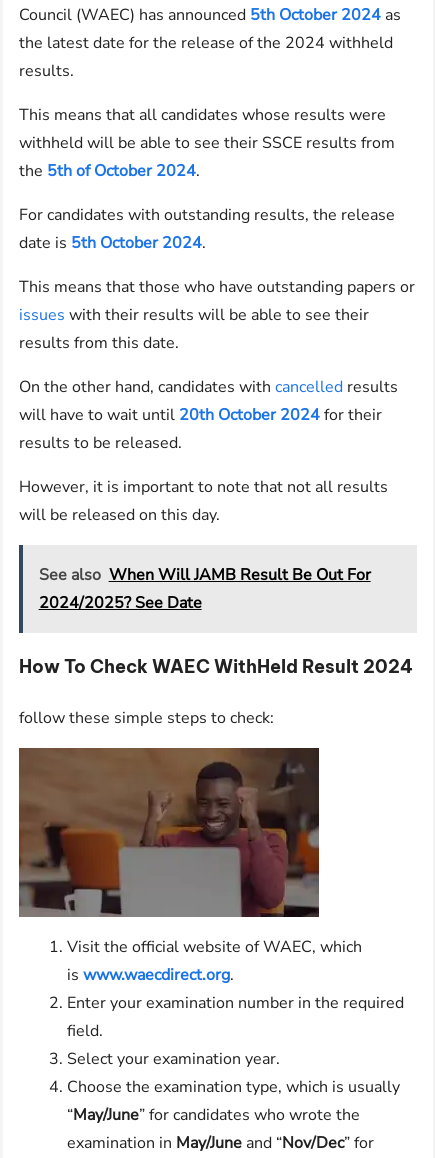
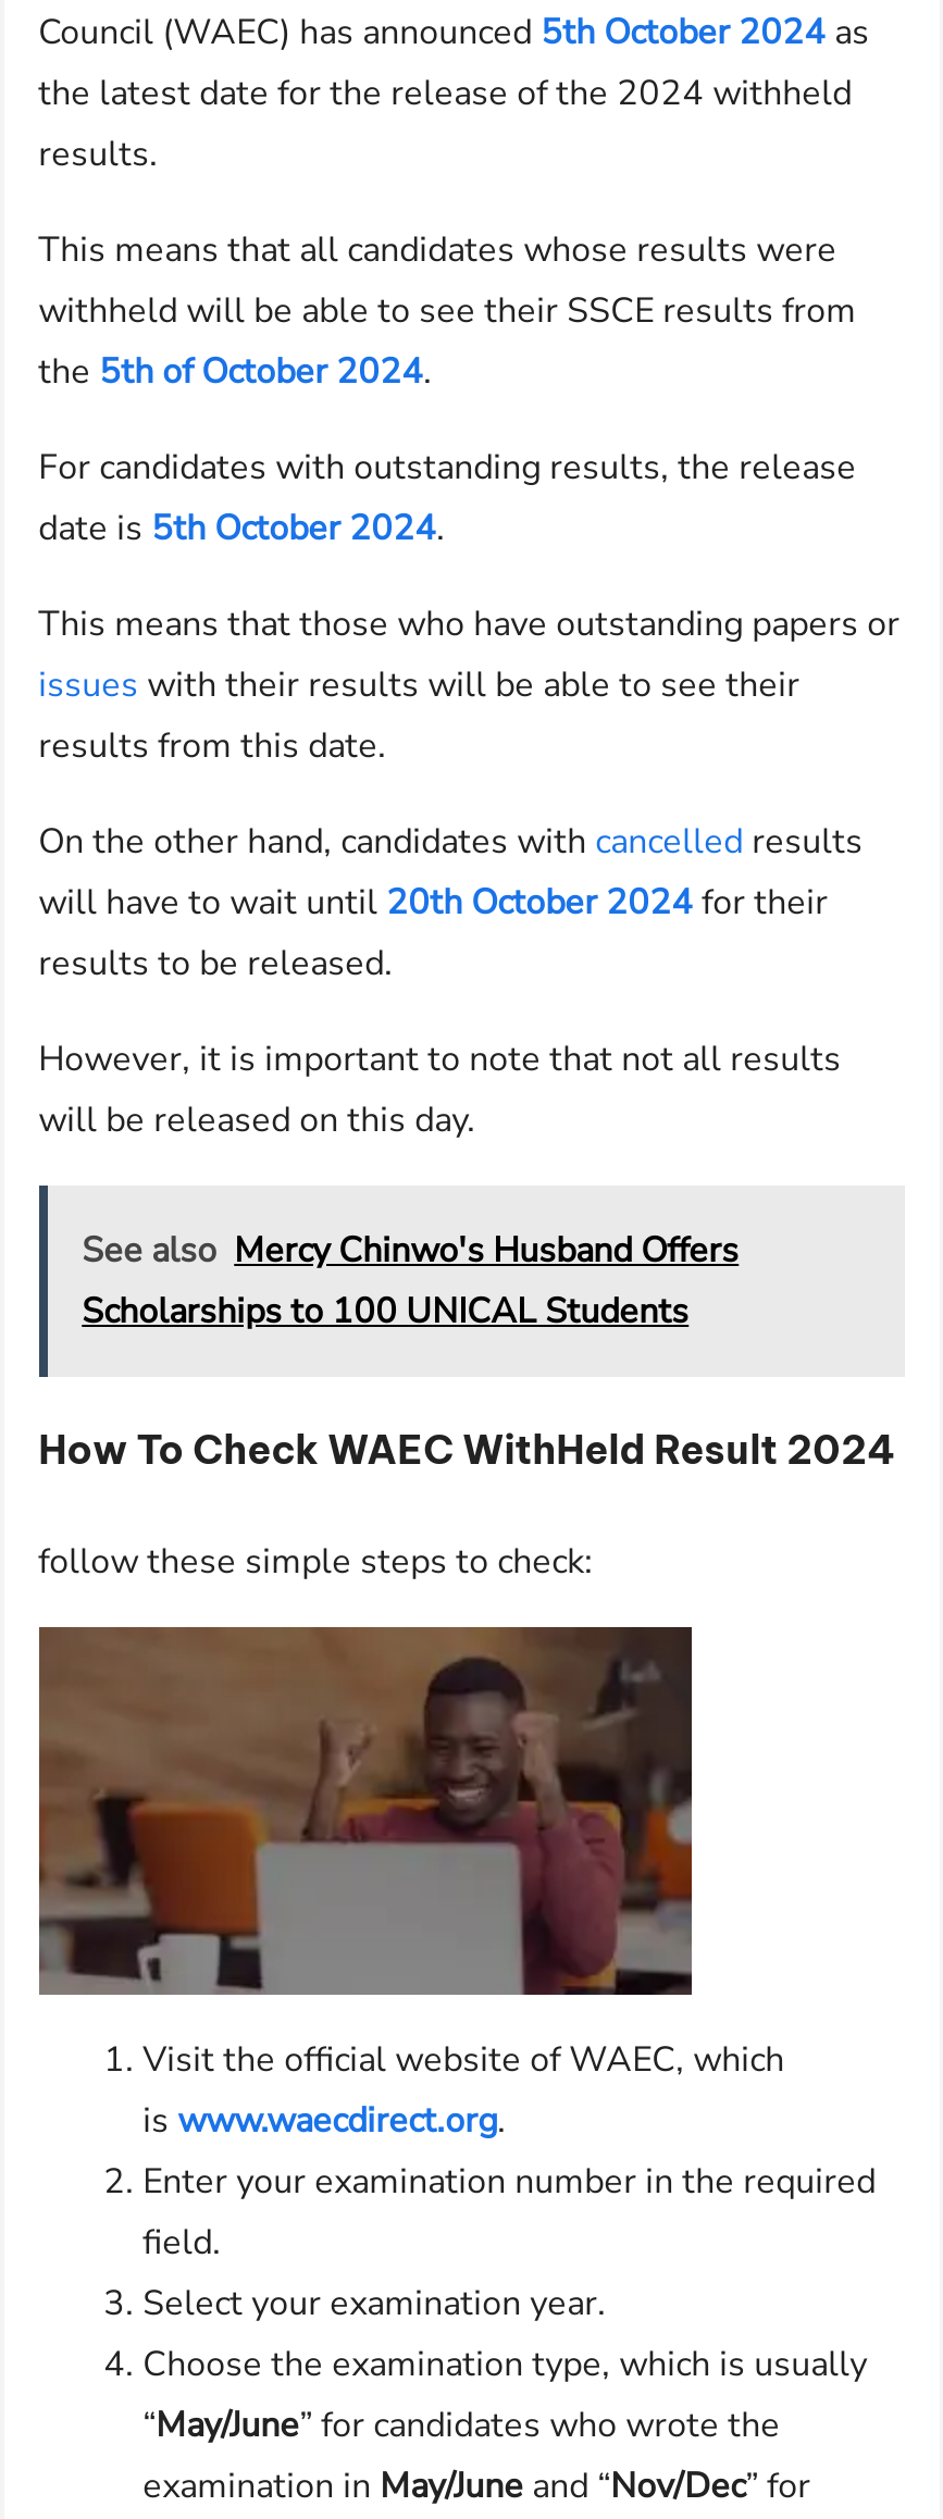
- See also When Will JAMB Result Be Out For
- 2024/2025? See Date
+ See also Mercy Chinwo's Husband Offers
+ Scholarships to 100 UNICAL Students
